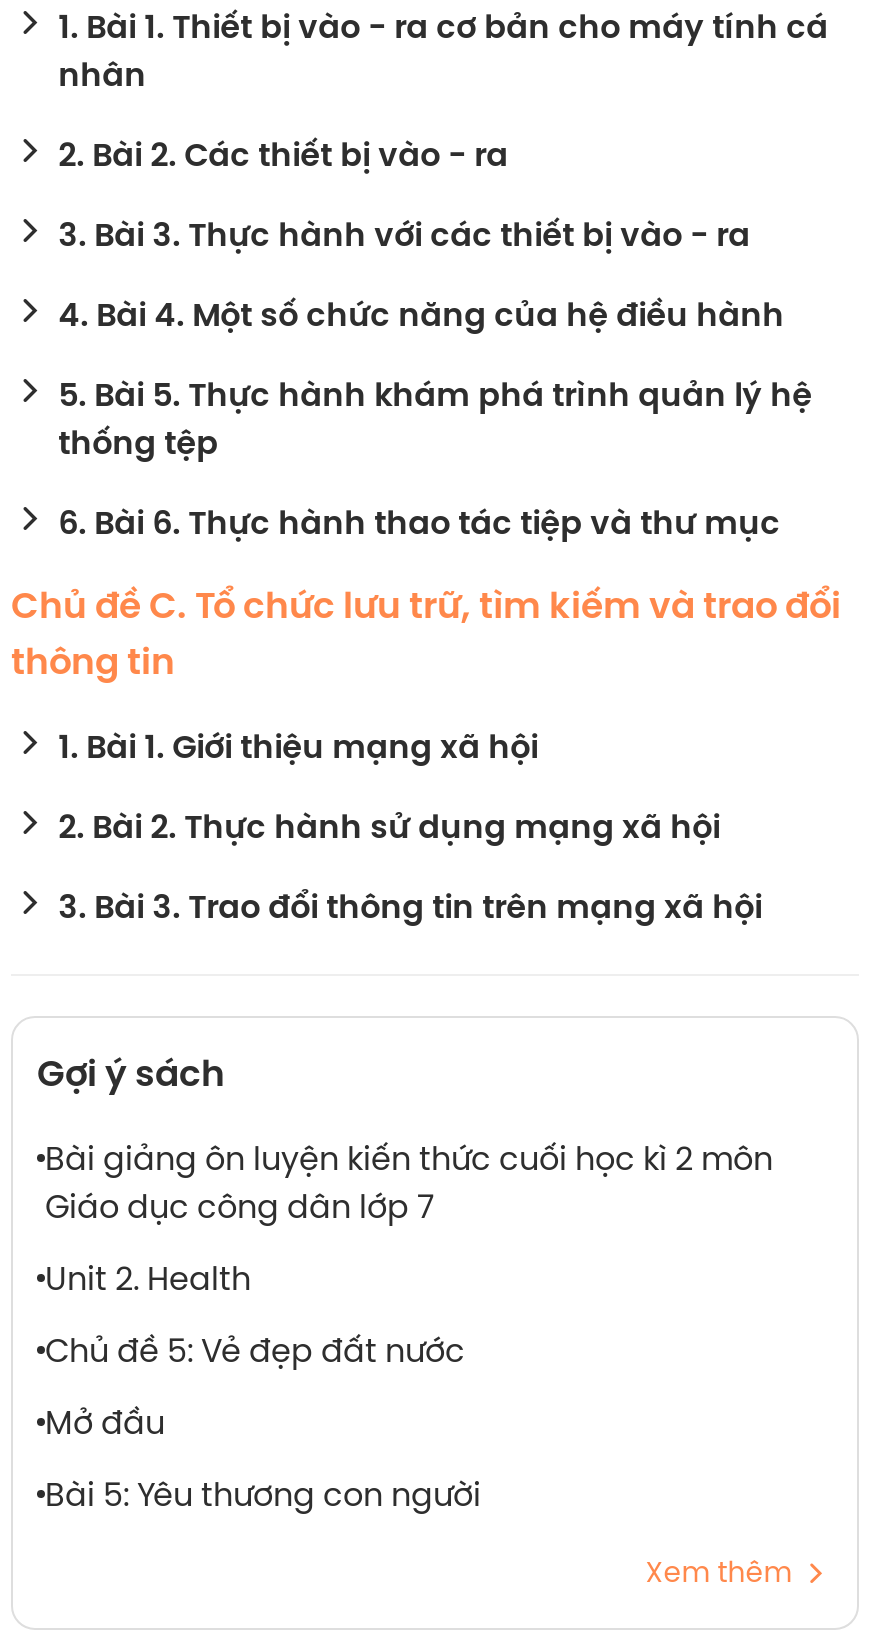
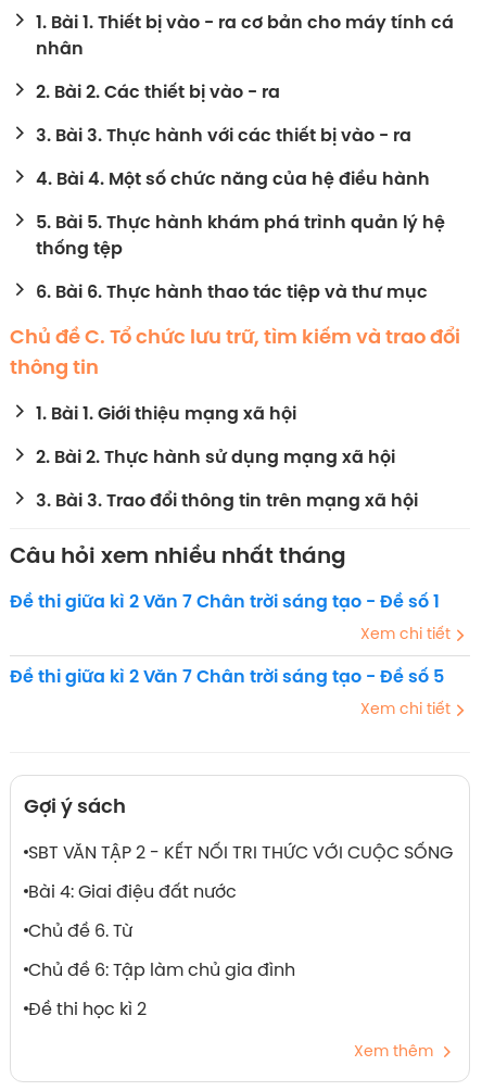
+ Câu hỏi xem nhiều nhất tháng
+ Đề thi giữa kì 2 Văn 7 Chân trời sáng tạo - Đề số 1
+ Xem chi tiết
+ Đề thi giữa kì 2 Văn 7 Chân trời sáng tạo - Đề số 5
+ Xem chi tiết

moved down: Gợi ý sách

- Bài giảng ôn luyện kiến thức cuối học kì 2 môn
- Giáo dục công dân lớp 7
+ SBT VĂN TẬP 2 - KẾT NỐI TRI THỨC VỚI CUỘC SỐNG

- Unit 2. Health
+ Bài 4: Giai điệu đất nước

- Chủ đề 5: Vẻ đẹp đất nước
+ Chủ đề 6. Từ

- Mở đầu
+ Chủ đề 6: Tập làm chủ gia đình

- Bài 5: Yêu thương con người
+ Đề thi học kì 2
